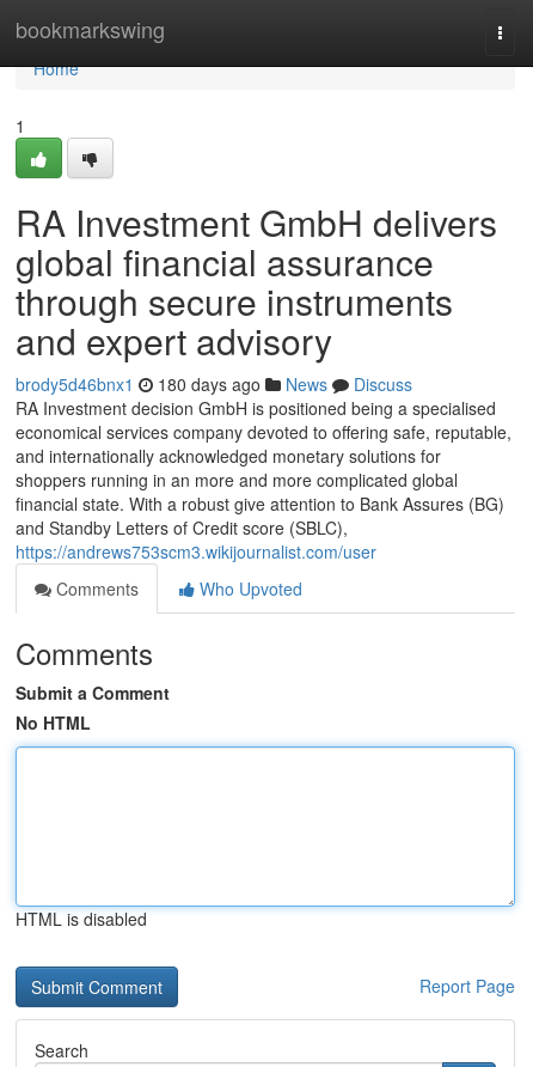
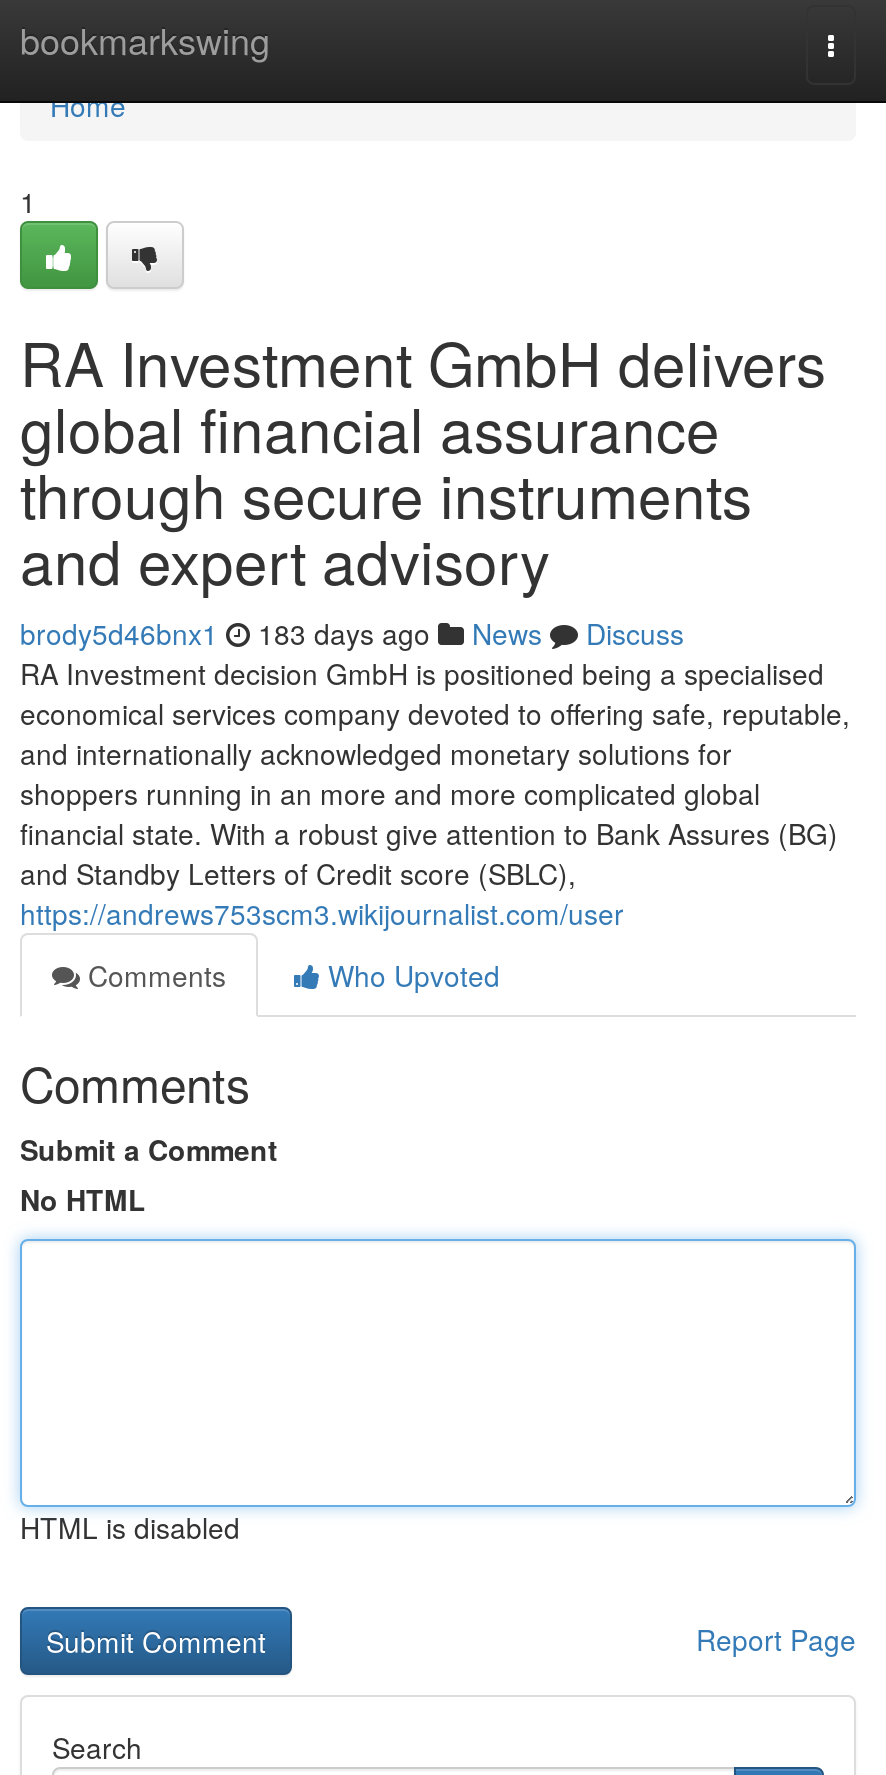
- brody5d46bnx1 180 days ago News Discuss
+ brody5d46bnx1 183 days ago News Discuss
